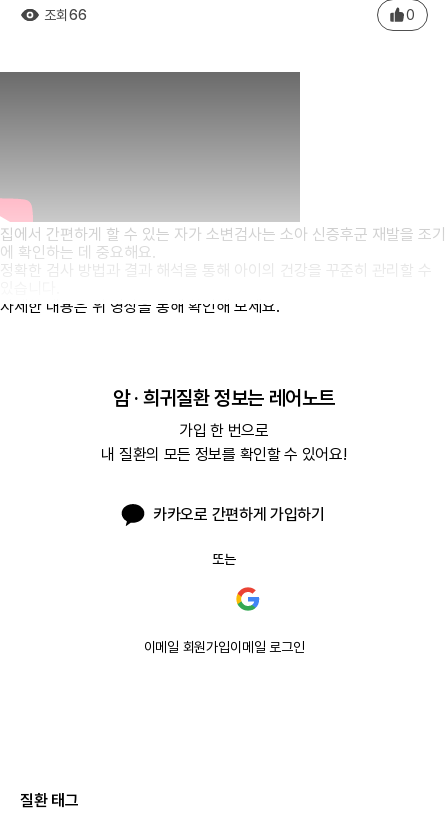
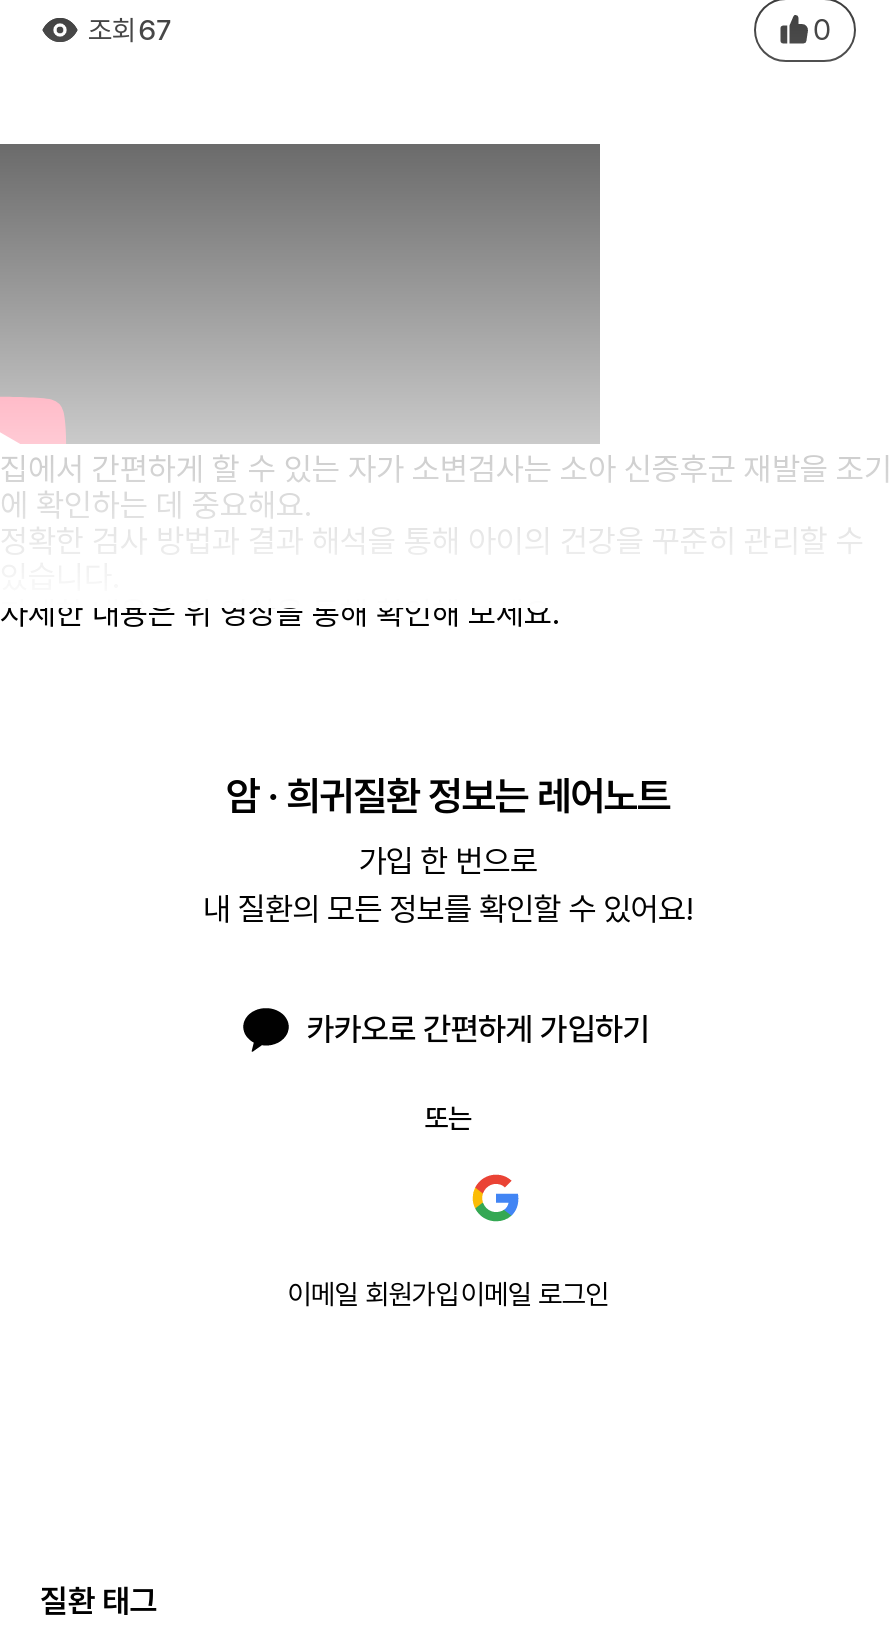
- 조회 66
+ 조회 67
